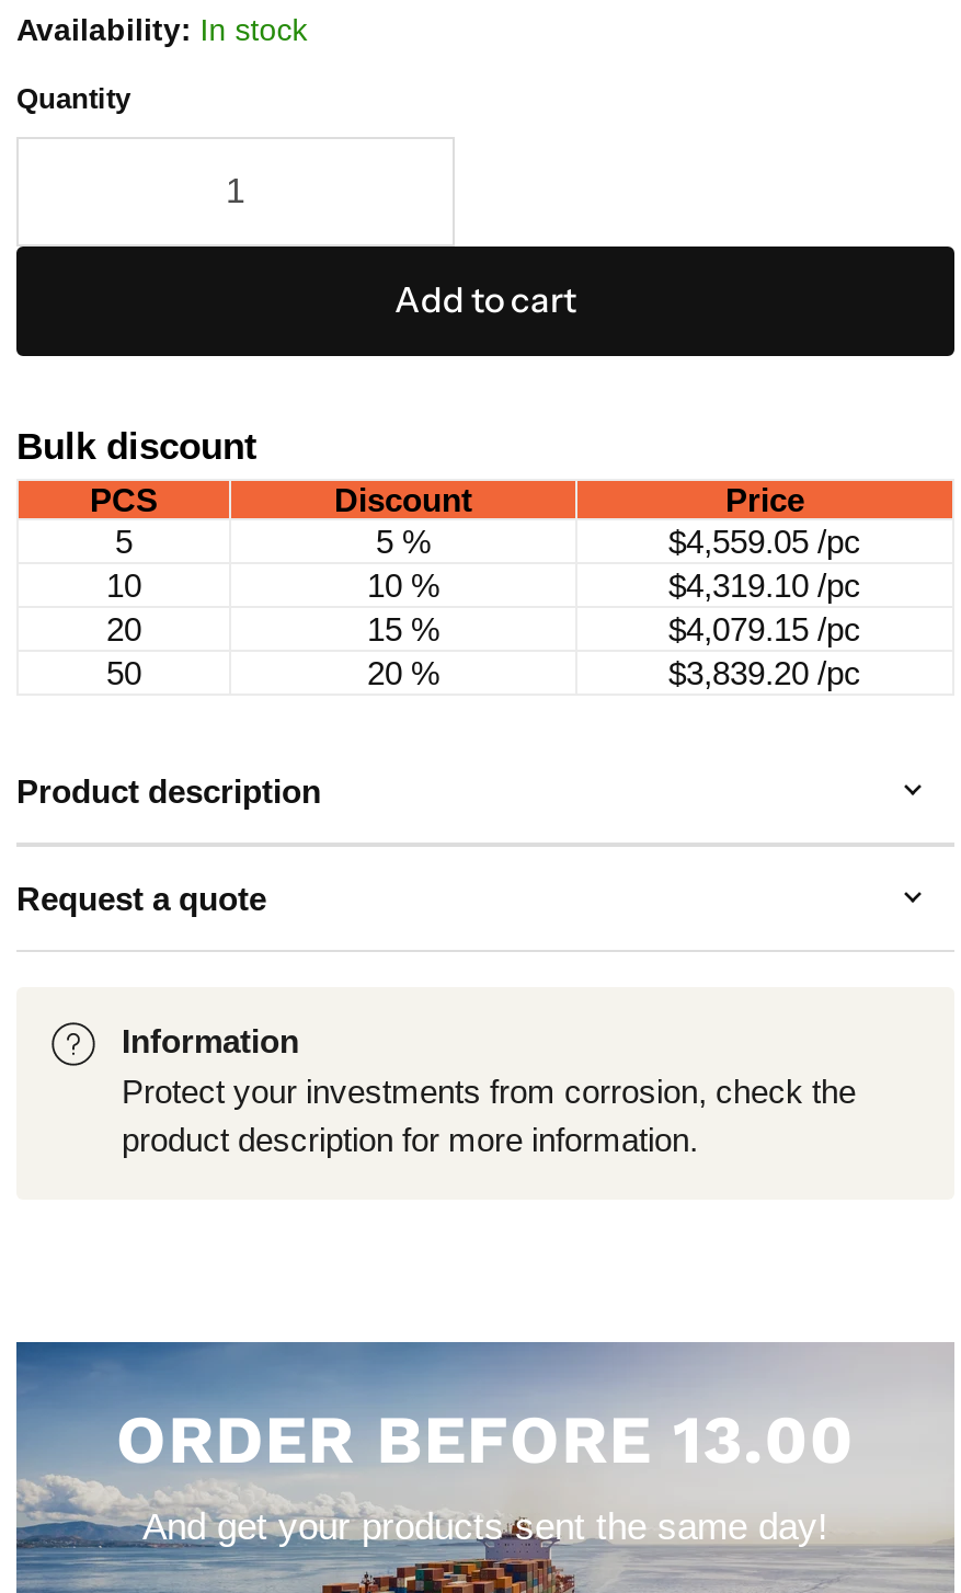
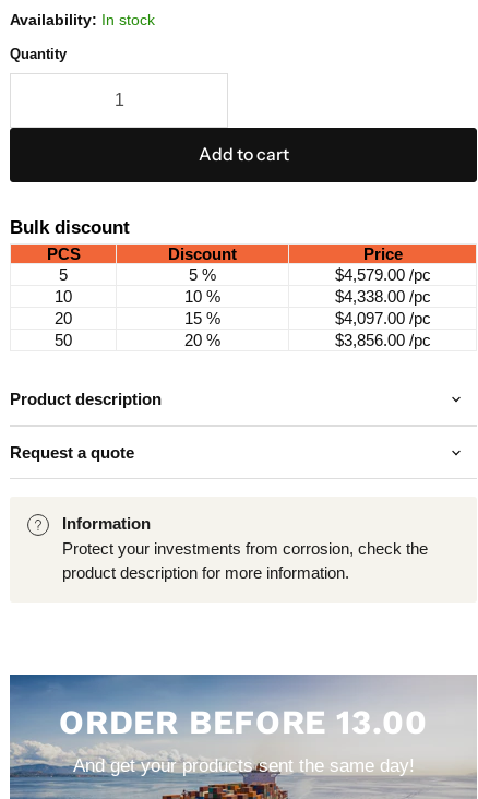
- $4,559.05 /pc
+ $4,579.00 /pc

- $4,319.10 /pc
+ $4,338.00 /pc

- $4,079.15 /pc
+ $4,097.00 /pc

- $3,839.20 /pc
+ $3,856.00 /pc
